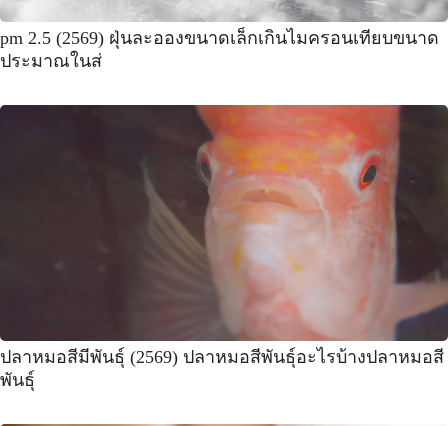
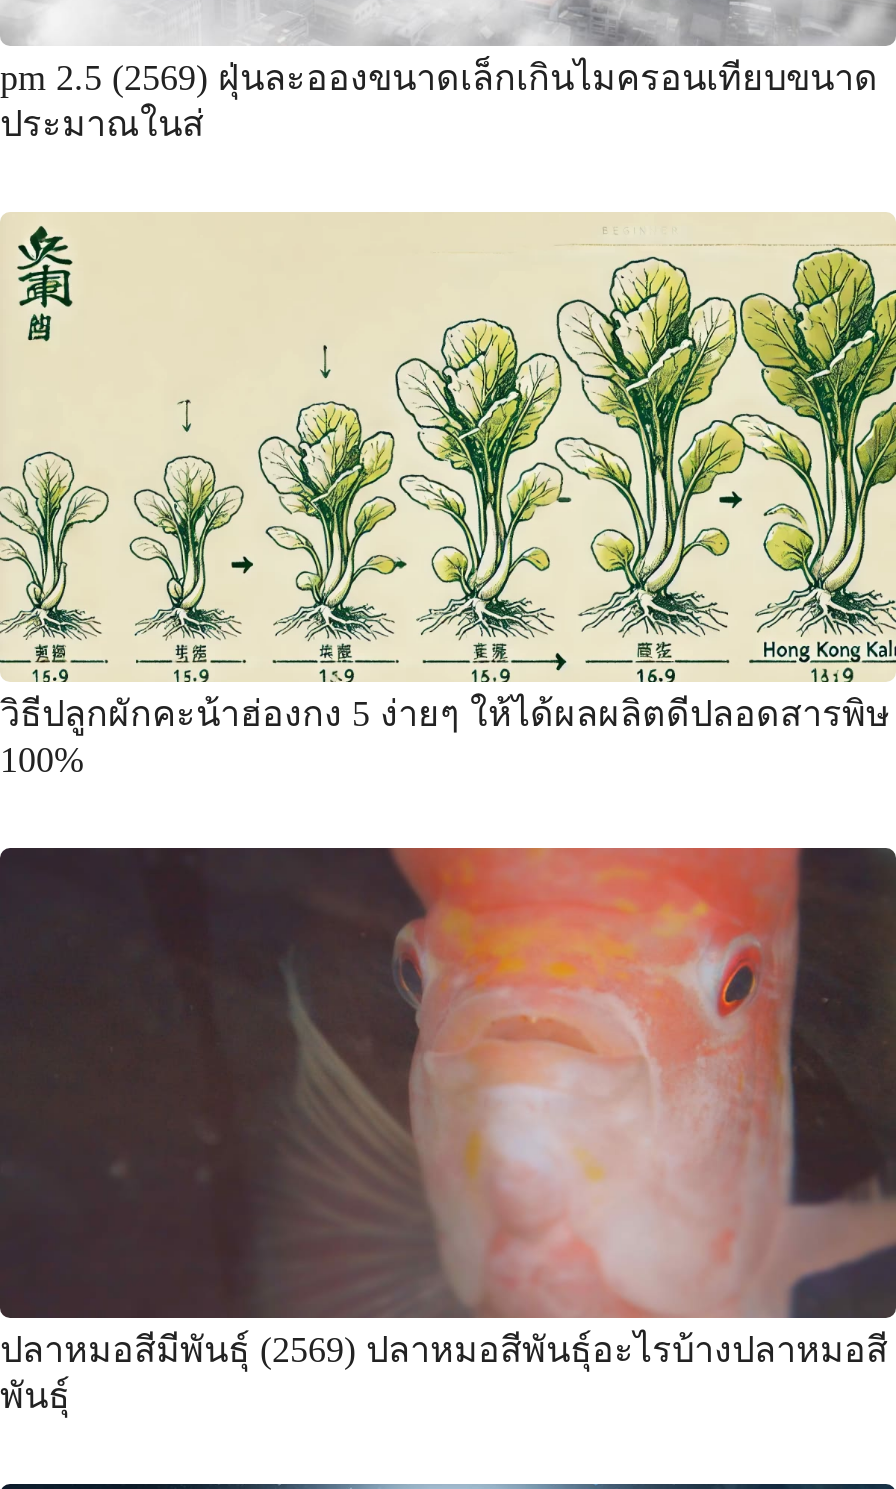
+ [image]
+ วิธีปลูกผักคะน้าฮ่องกง 5 ง่ายๆ ให้ได้ผลผลิตดีปลอดสารพิษ
+ 100%
